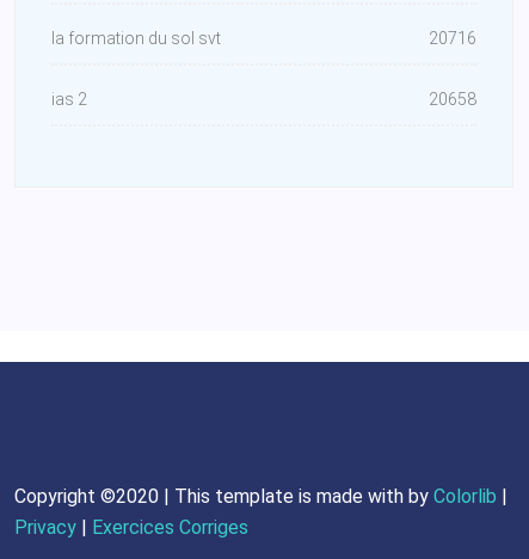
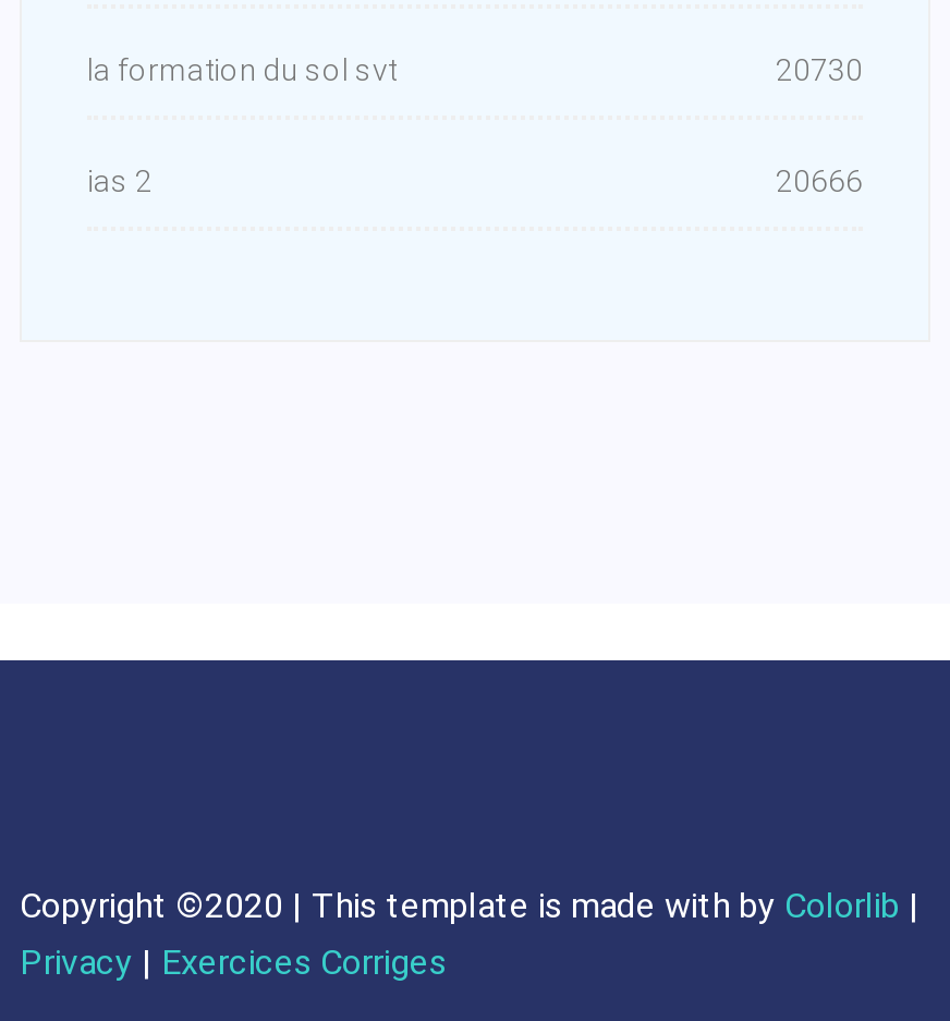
- 20716
+ 20730

- 20658
+ 20666
